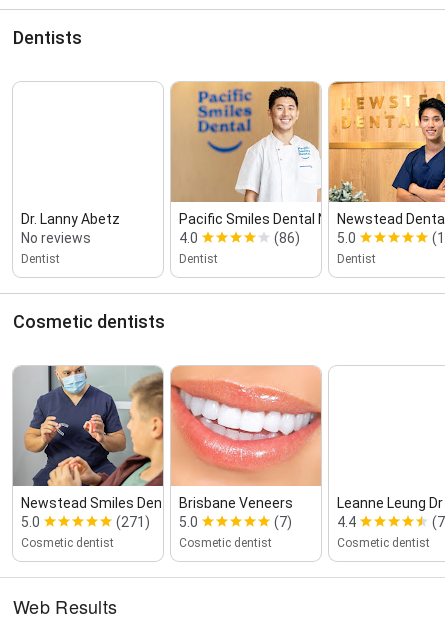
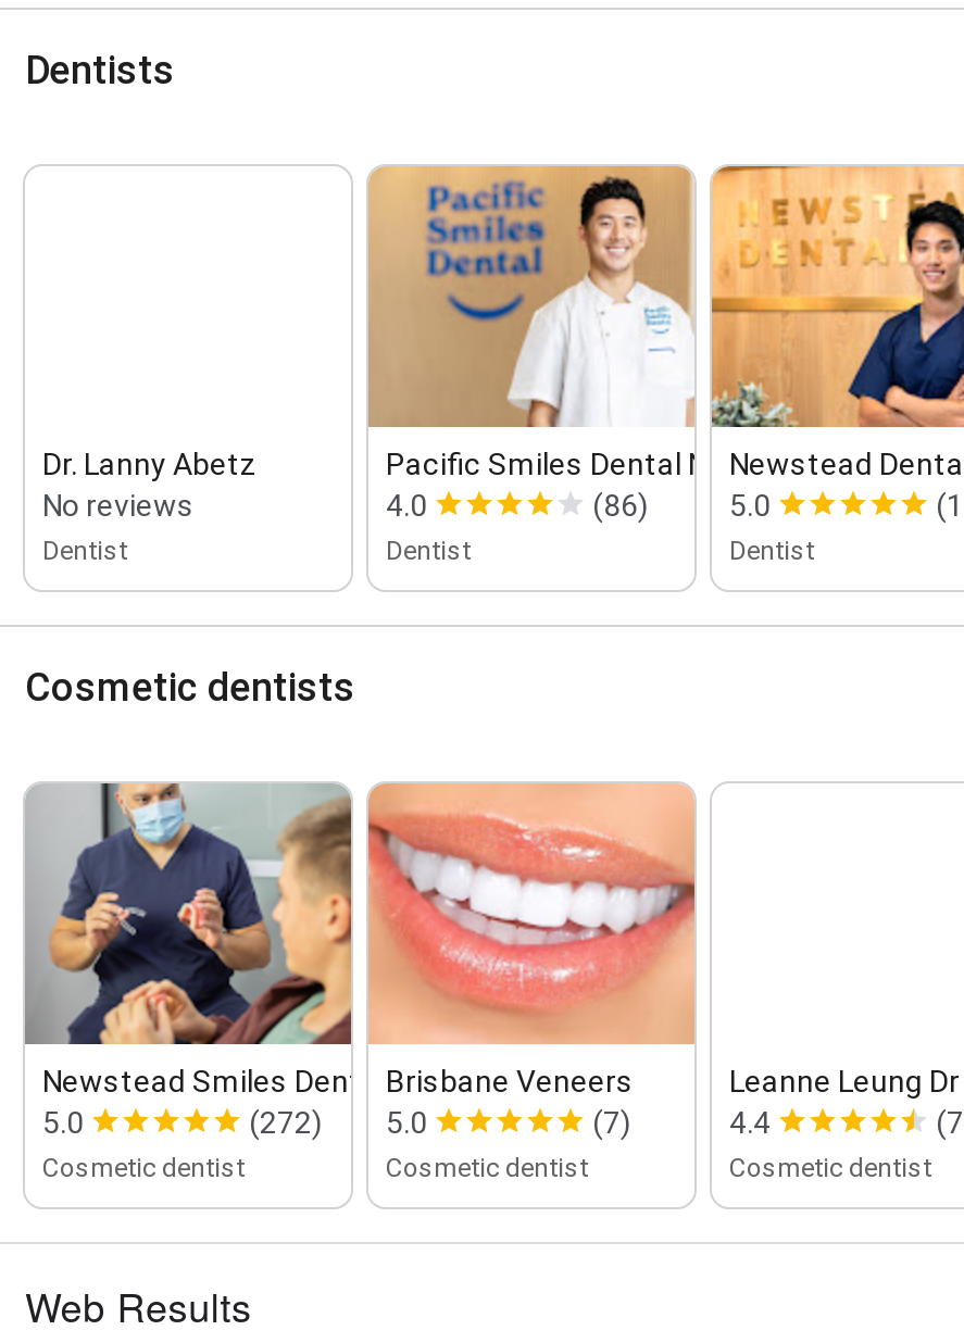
- (271) 5.0
+ (272) 5.0
